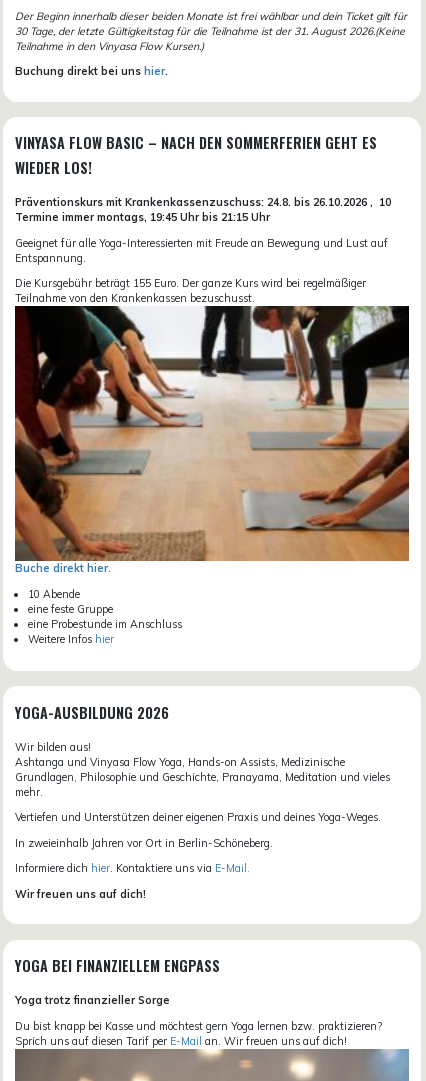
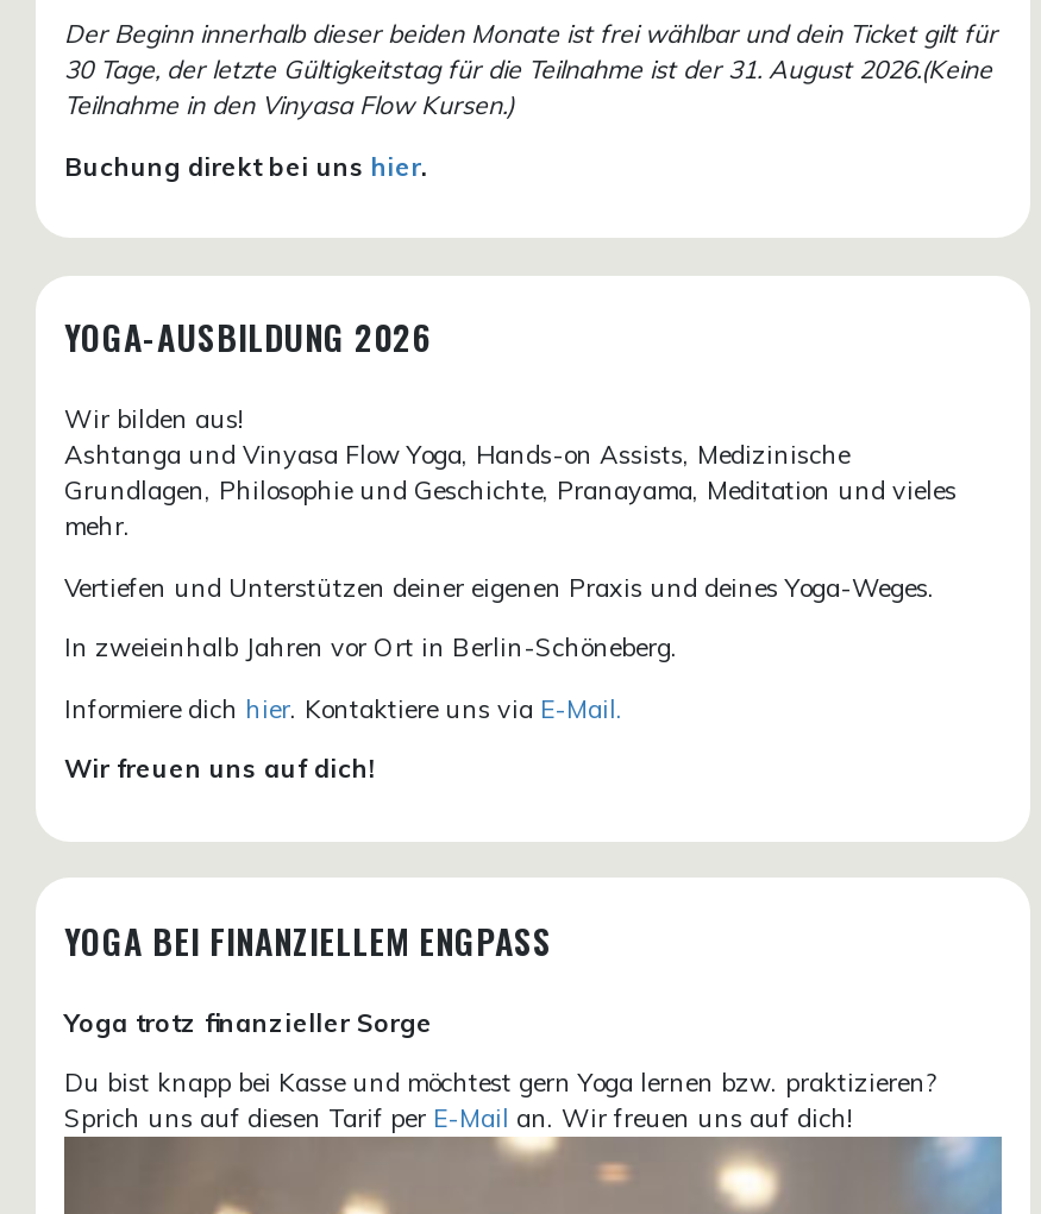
- [image]
- VINYASA FLOW BASIC – NACH DEN SOMMERFERIEN GEHT ES
- WIEDER LOS!
- Präventionskurs mit Krankenkassenzuschuss: 24.8. bis 26.10.2026 , 10
- Termine immer montags, 19:45 Uhr bis 21:15 Uhr
- Geeignet für alle Yoga-Interessierten mit Freude an Bewegung und Lust auf
- Entspannung.
- Die Kursgebühr beträgt 155 Euro. Der ganze Kurs wird bei regelmäßiger
- Teilnahme von den Krankenkassen bezuschusst.

- Buche direkt hier.
- 10 Abende
- eine feste Gruppe
- eine Probestunde im Anschluss
- Weitere Infos hier
